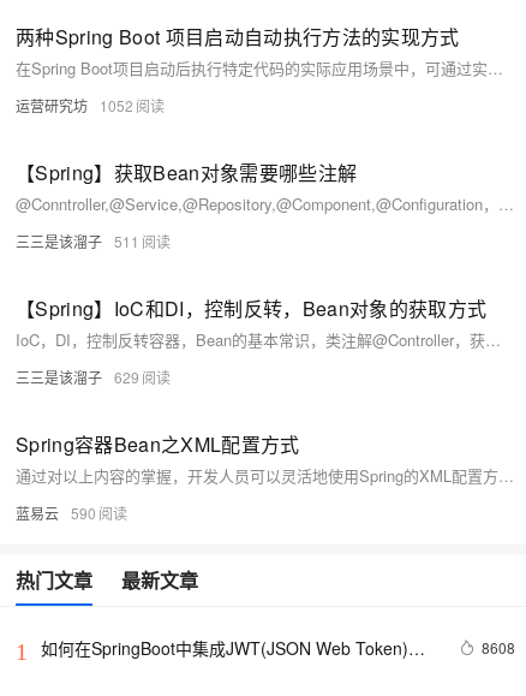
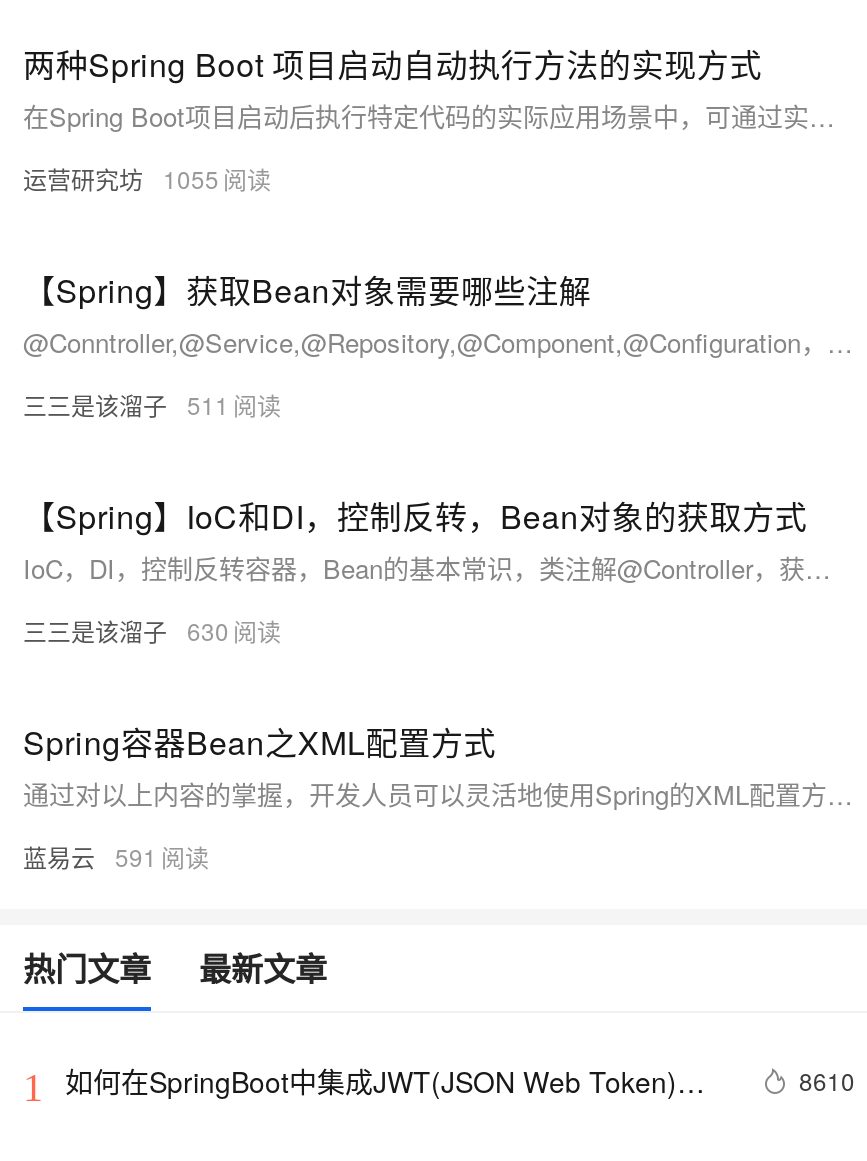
- 运营研究坊 1052
+ 运营研究坊 1055

- 三三是该溜子 629
+ 三三是该溜子 630

- 蓝易云 590
+ 蓝易云 591

- 8608
+ 8610
